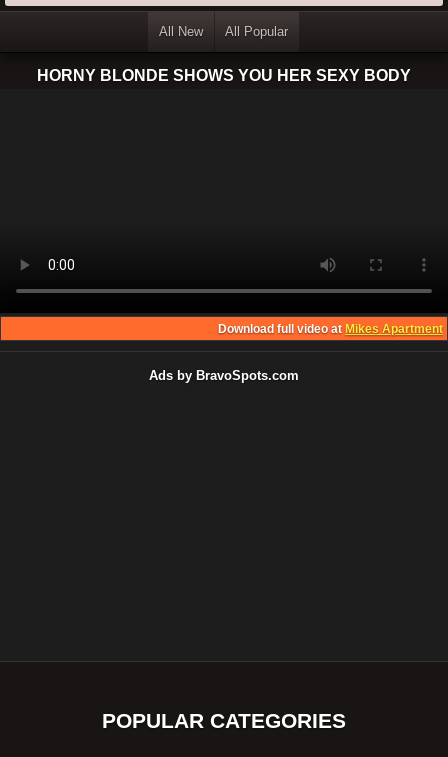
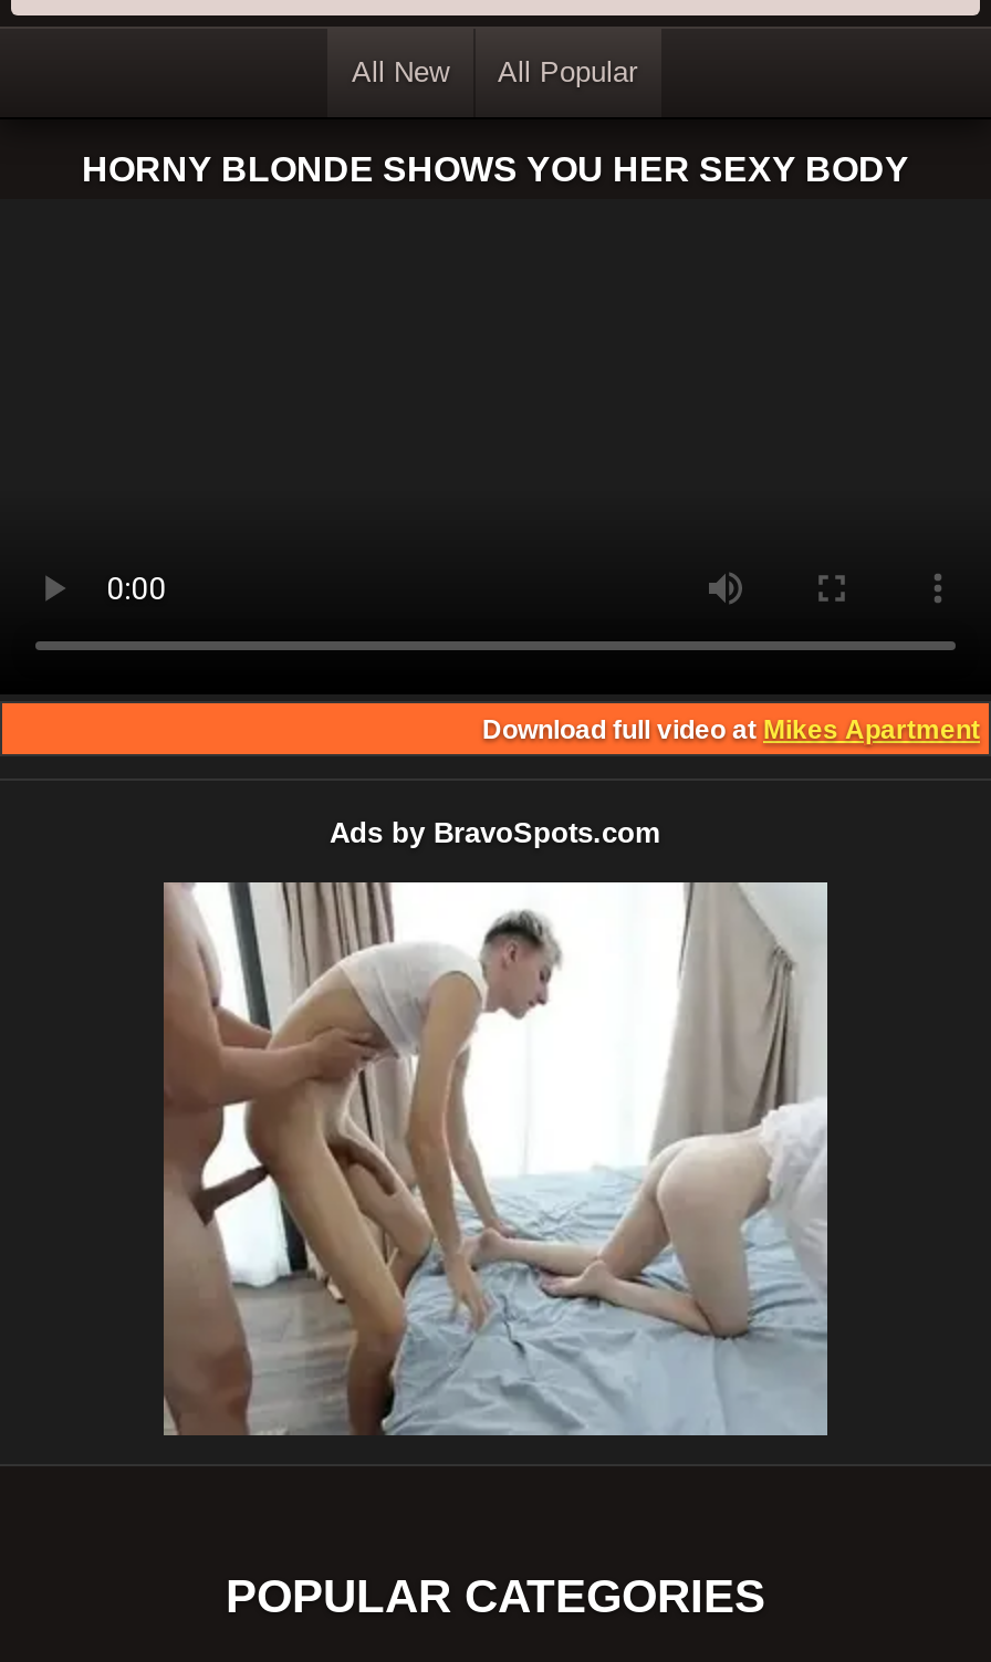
+ [image]
